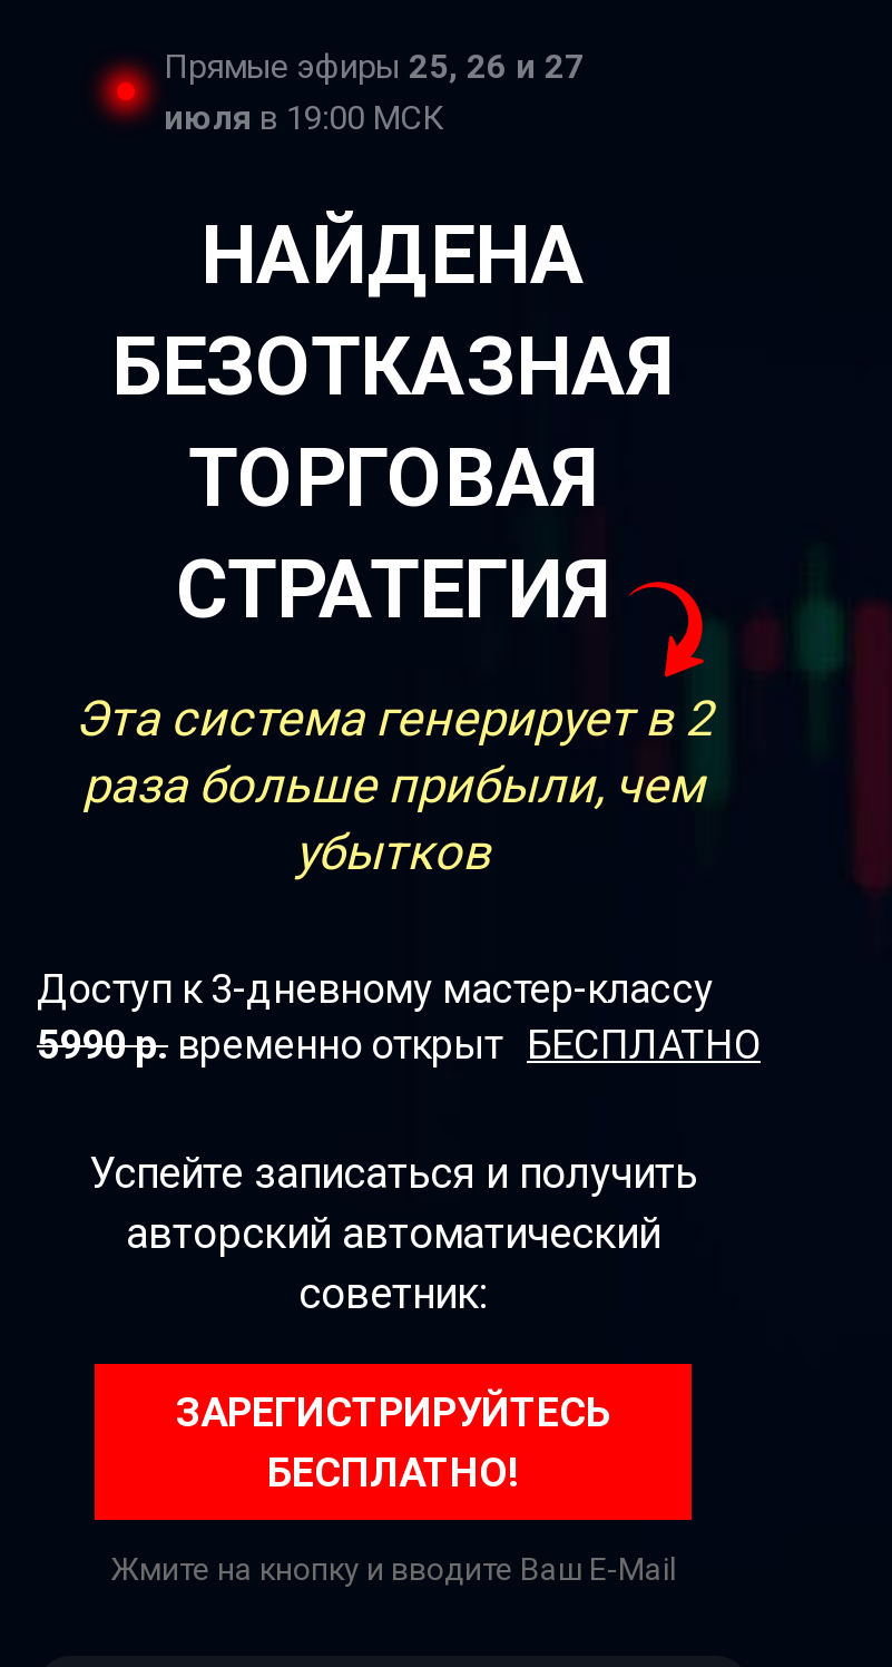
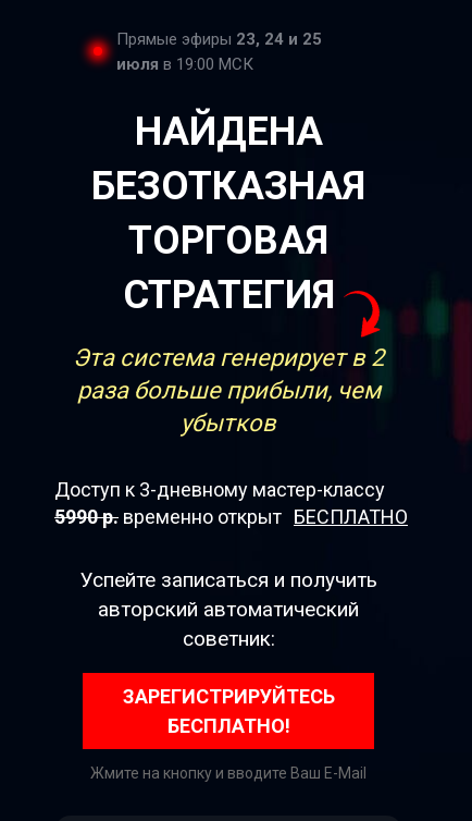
- Прямые эфиры 25, 26 и 27
+ Прямые эфиры 23, 24 и 25
